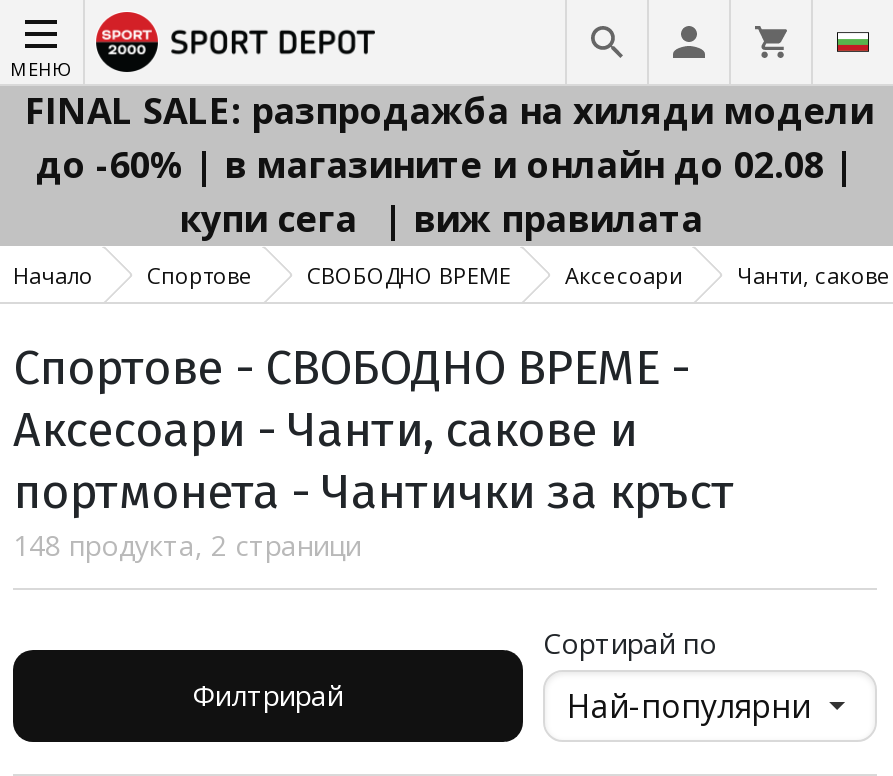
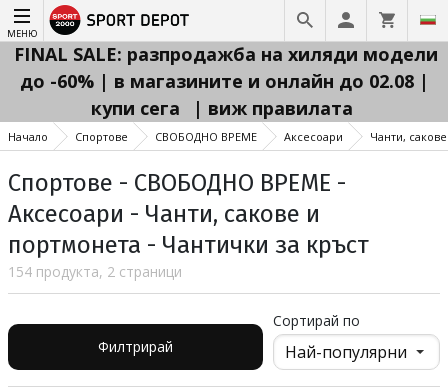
- 148 продукта, 2 страници
+ 154 продукта, 2 страници
